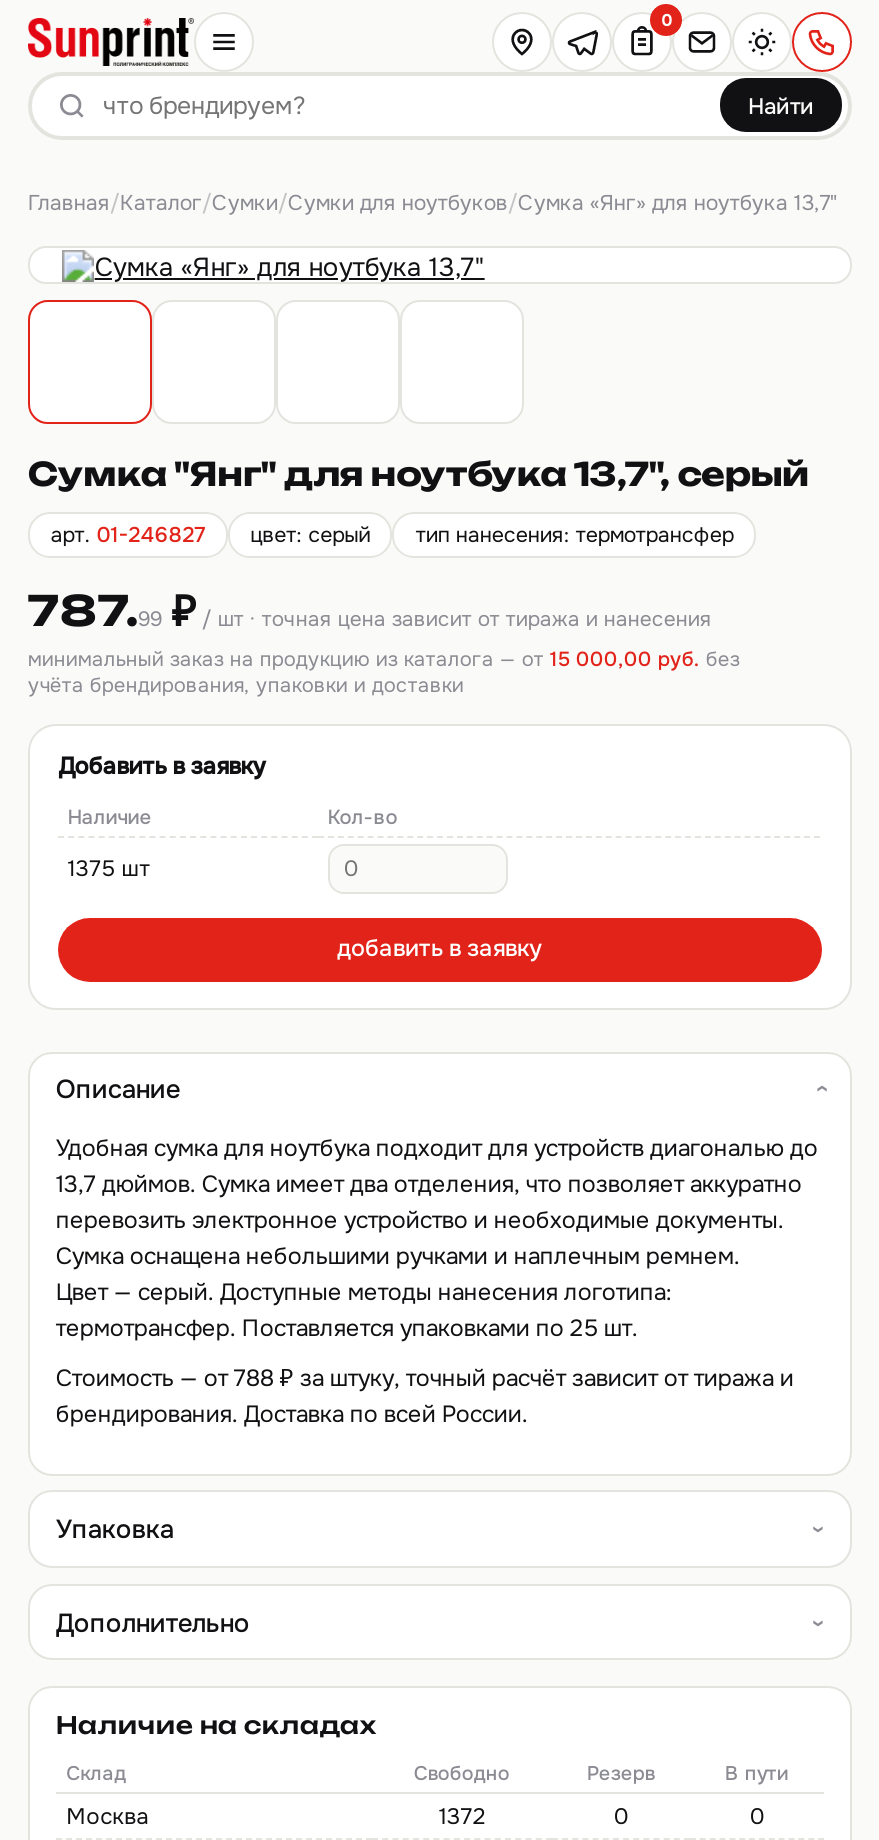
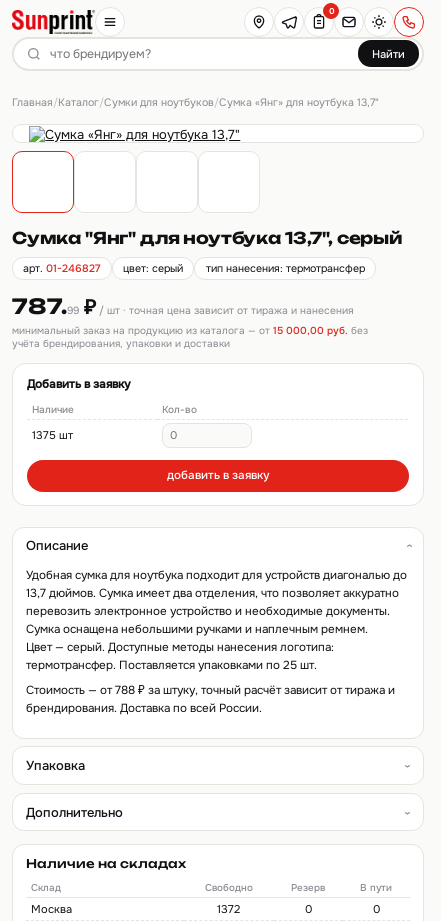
- Главная/Каталог/Сумки/Сумки для ноутбуков/Сумка «Янг» для ноутбука 13,7"
+ Главная/Каталог/Сумки для ноутбуков/Сумка «Янг» для ноутбука 13,7"
